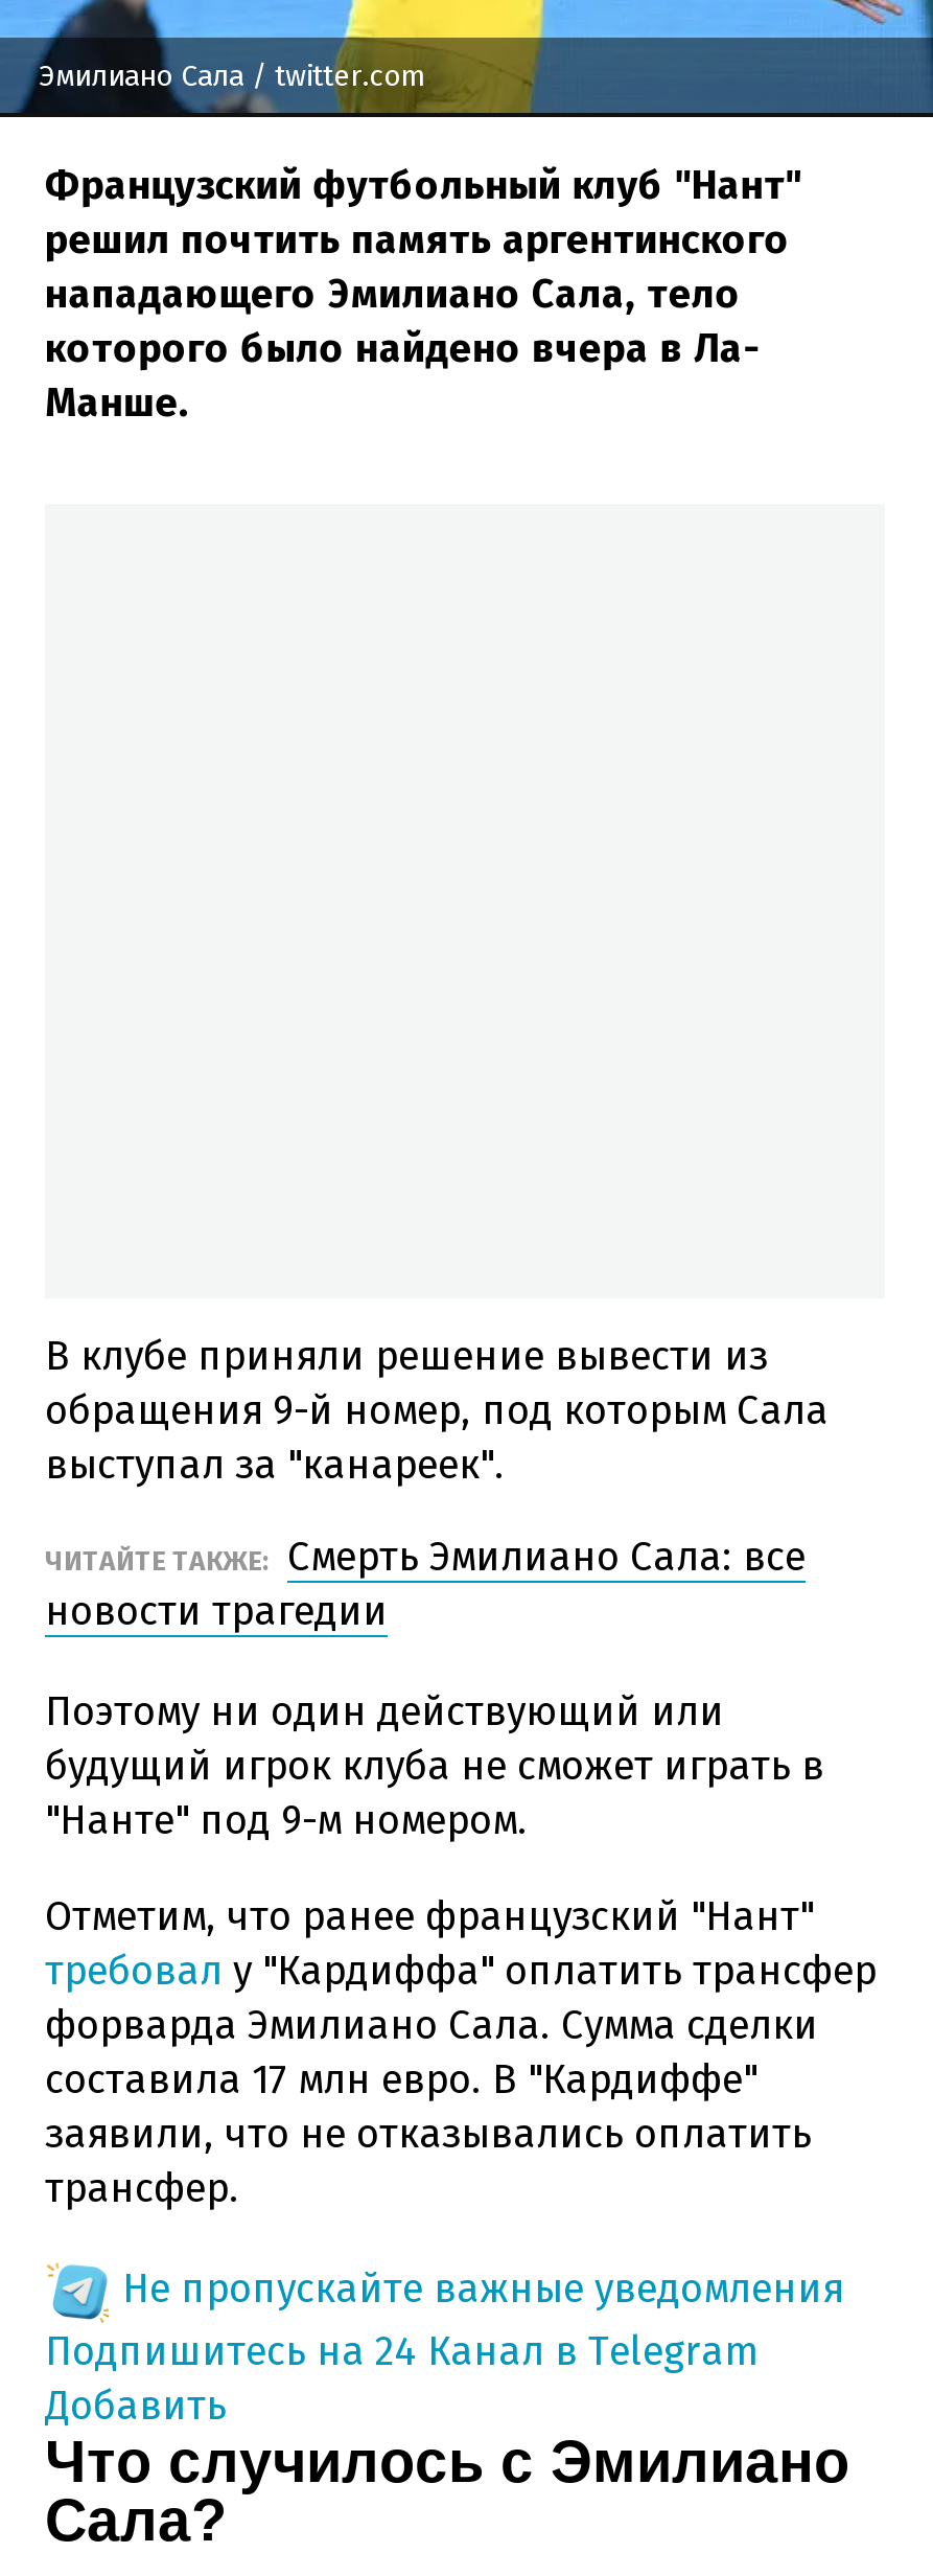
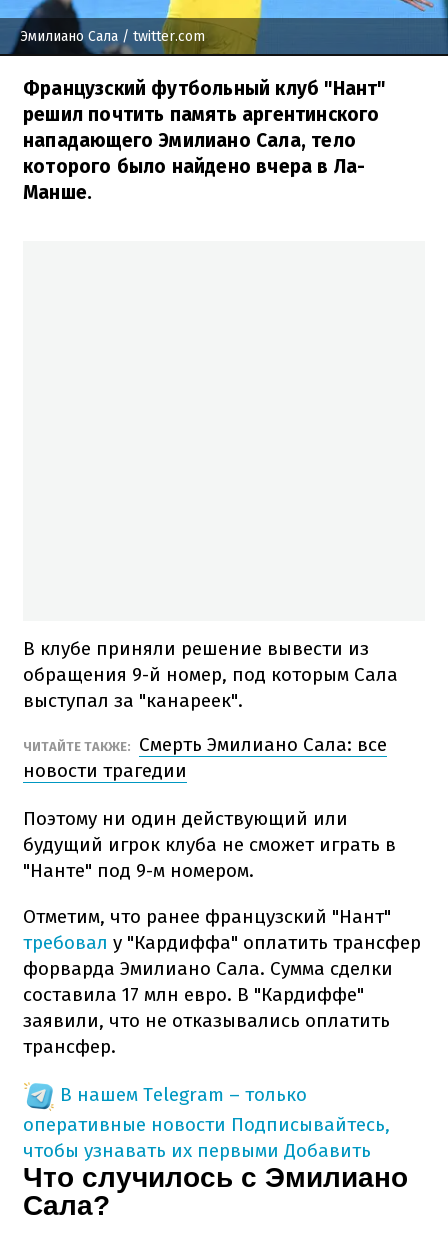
- Не пропускайте важные уведомления
- Подпишитесь на 24 Канал в Telegram
- Добавить
+ В нашем Telegram – только
+ оперативные новости Подписывайтесь,
+ чтобы узнавать их первыми Добавить
